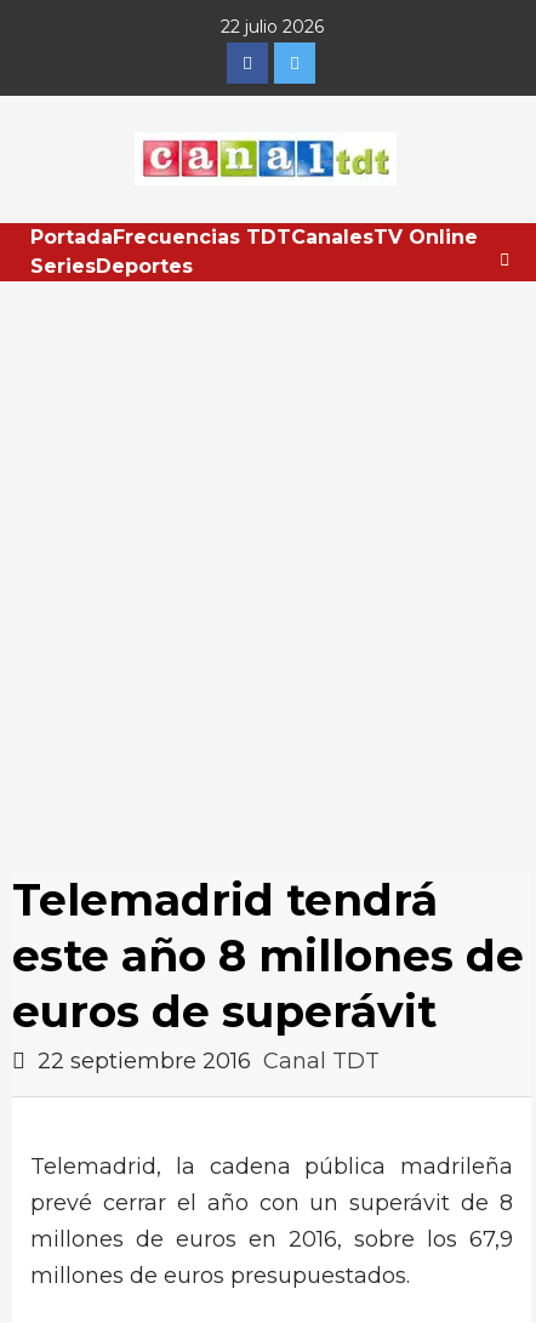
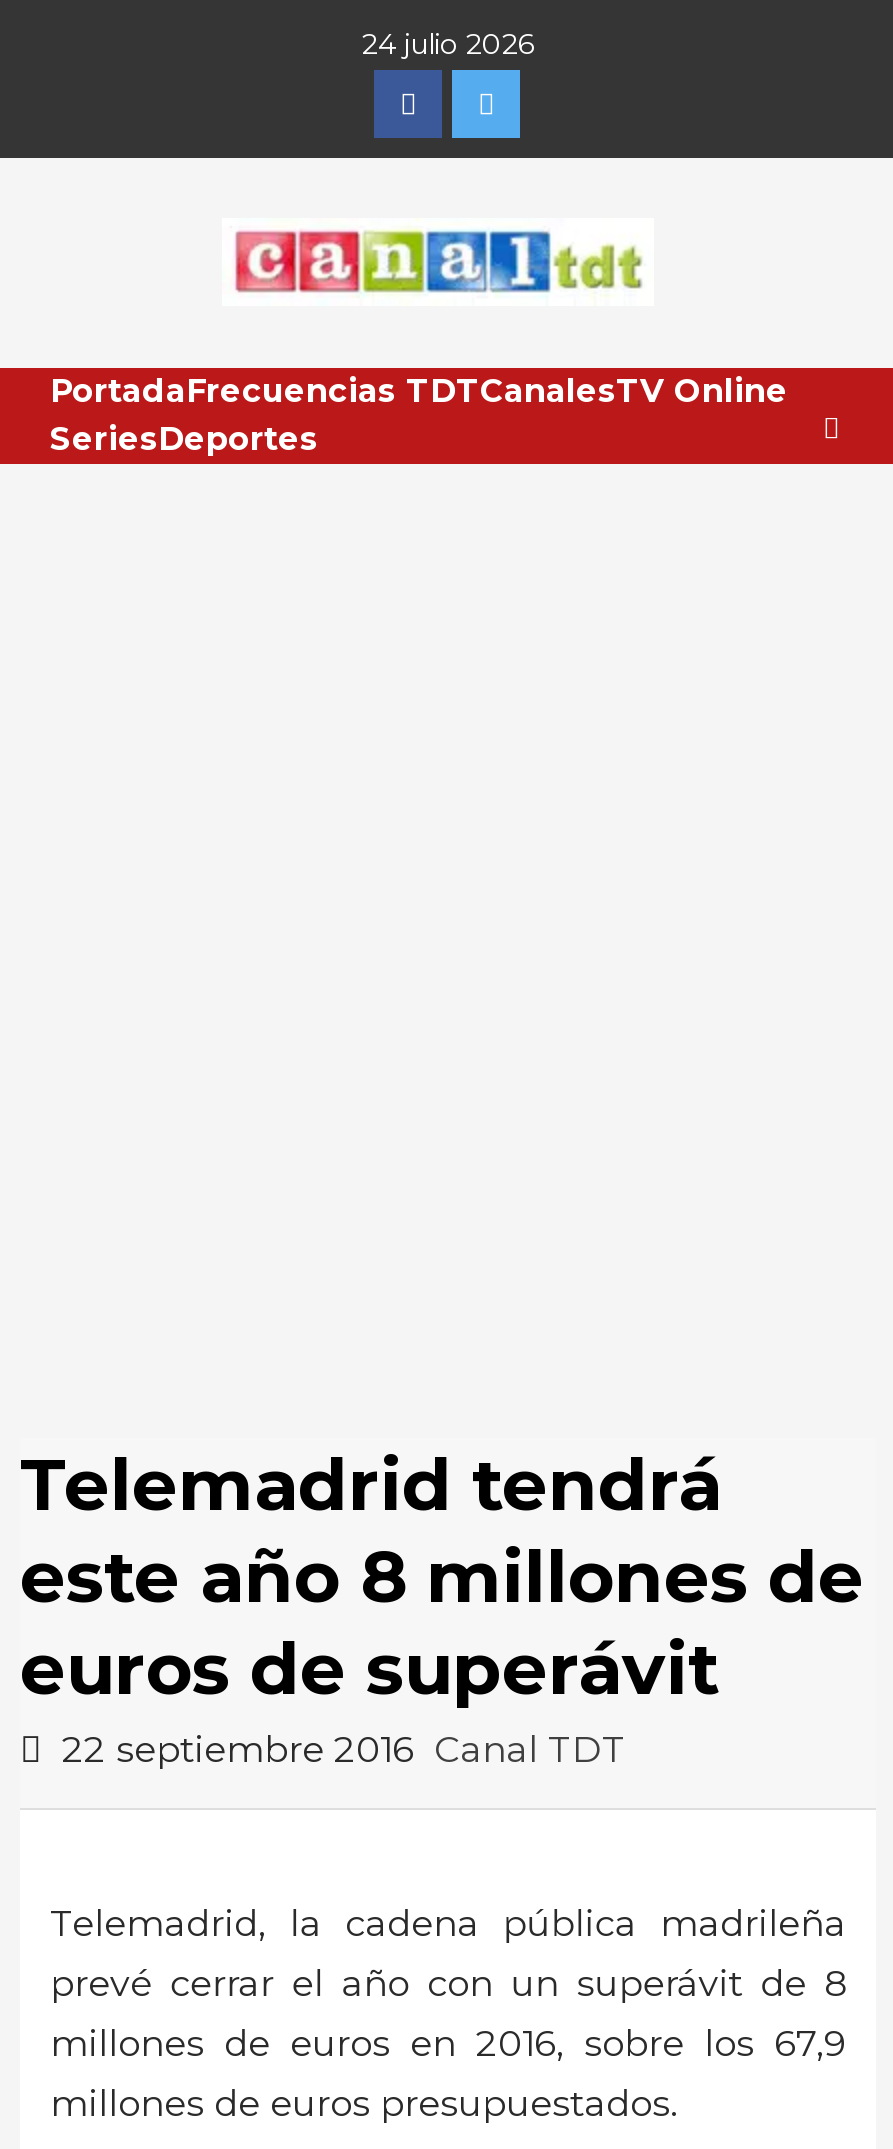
- 22 julio 2026
+ 24 julio 2026
